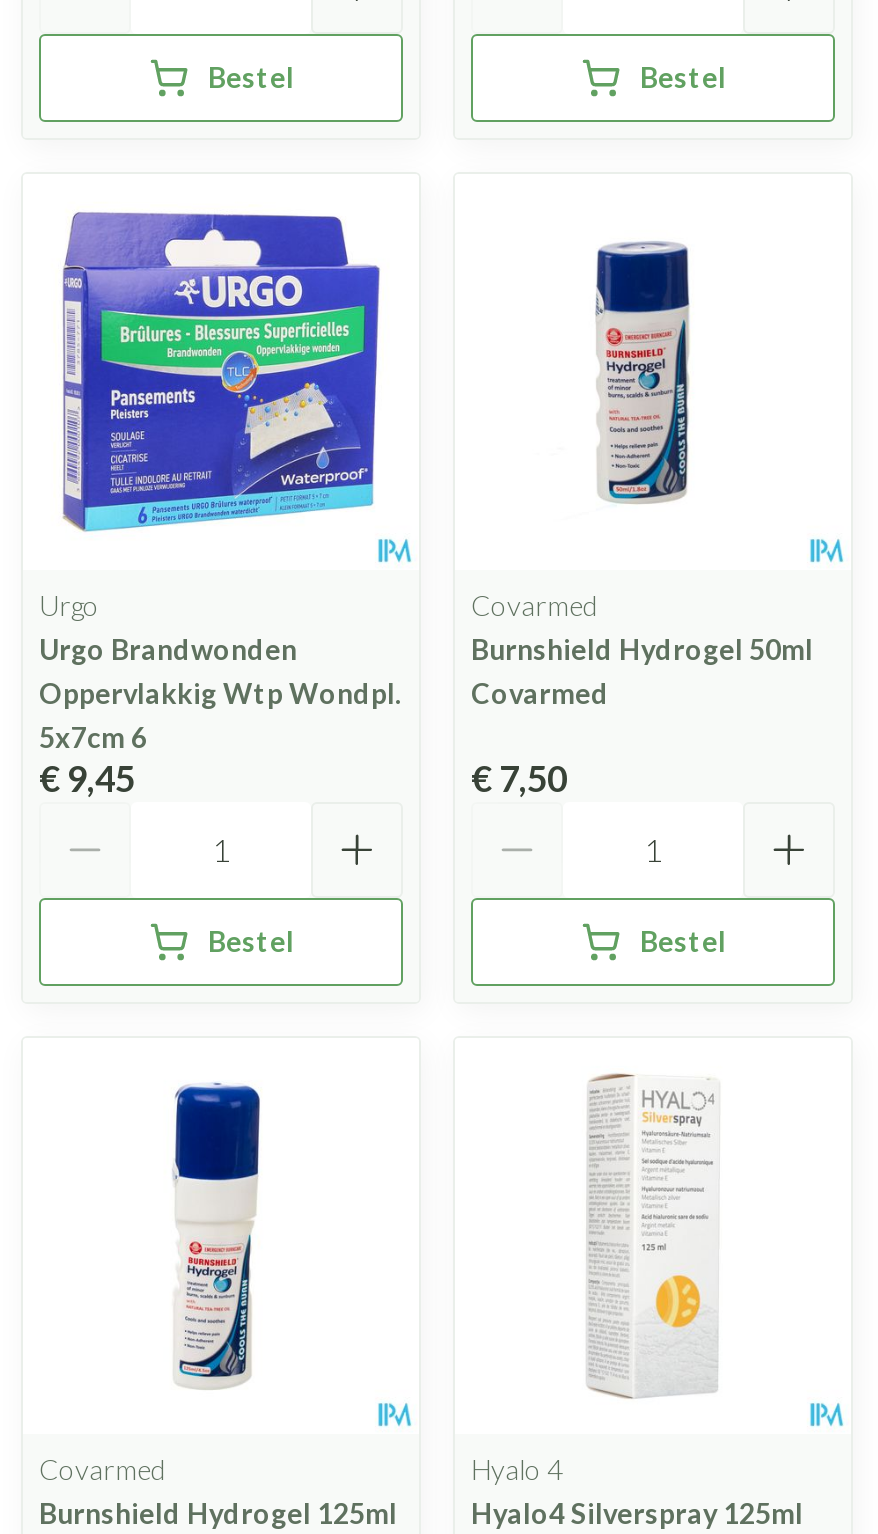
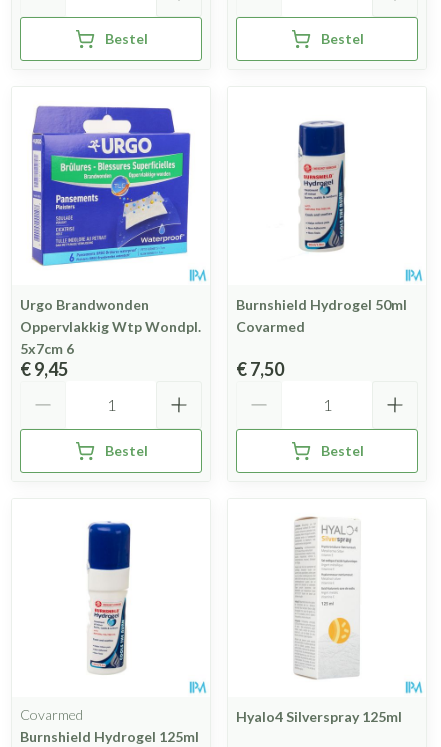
- Urgo

- Covarmed

- Hyalo 4

moved up: Hyalo4 Silverspray 125ml
